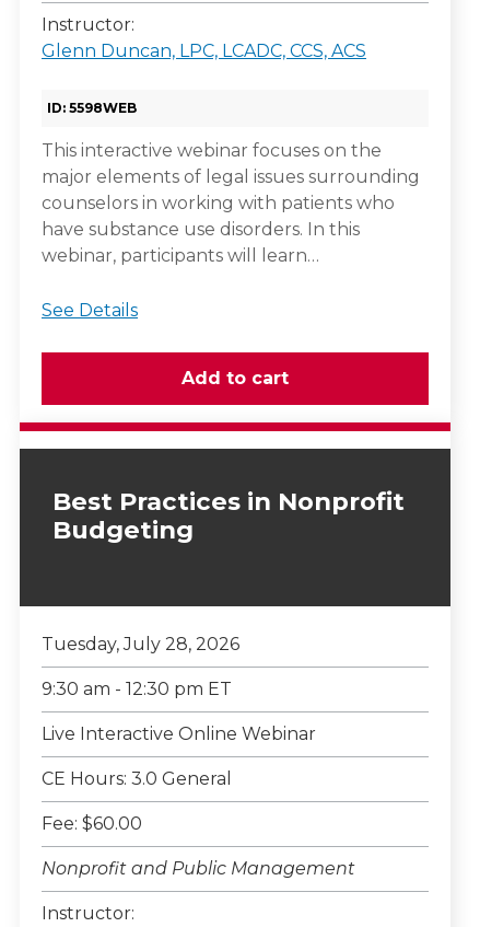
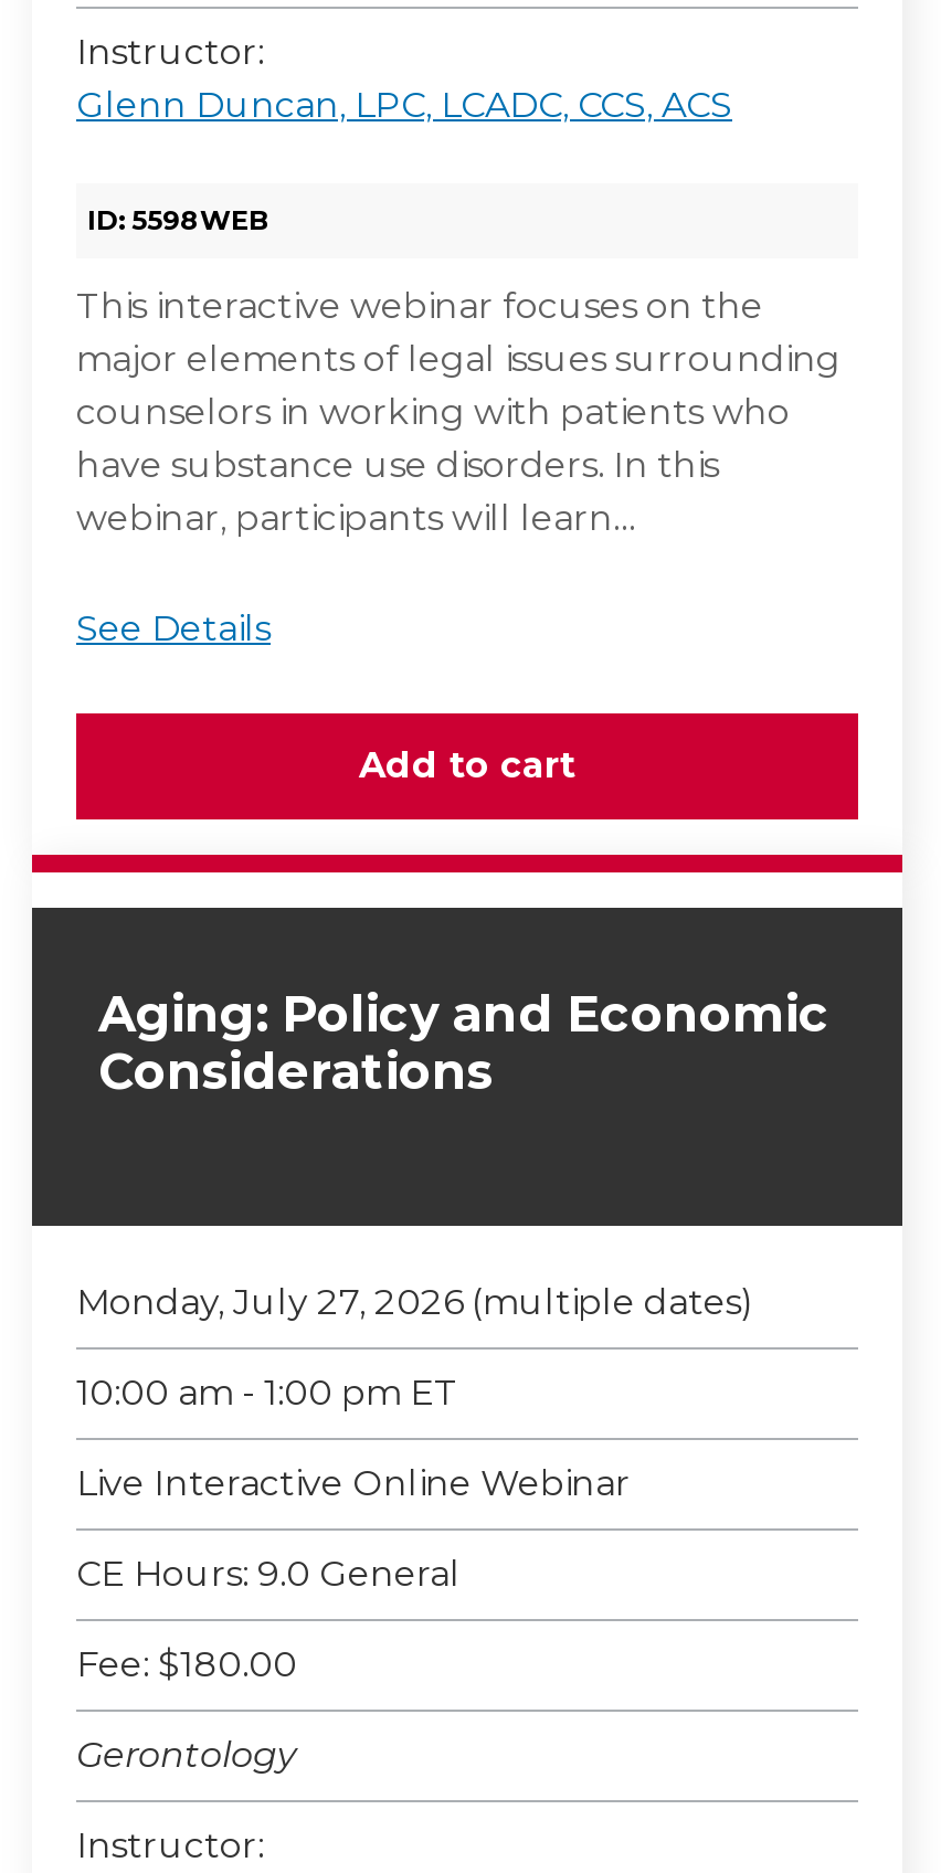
- Best Practices in Nonprofit
- Budgeting
+ Aging: Policy and Economic
+ Considerations

- Tuesday, July 28, 2026
+ Monday, July 27, 2026 (multiple dates)

- 9:30 am - 12:30 pm ET
+ 10:00 am - 1:00 pm ET

- CE Hours: 3.0 General
+ CE Hours: 9.0 General

- Fee: $60.00
+ Fee: $180.00

- Nonprofit and Public Management
+ Gerontology
